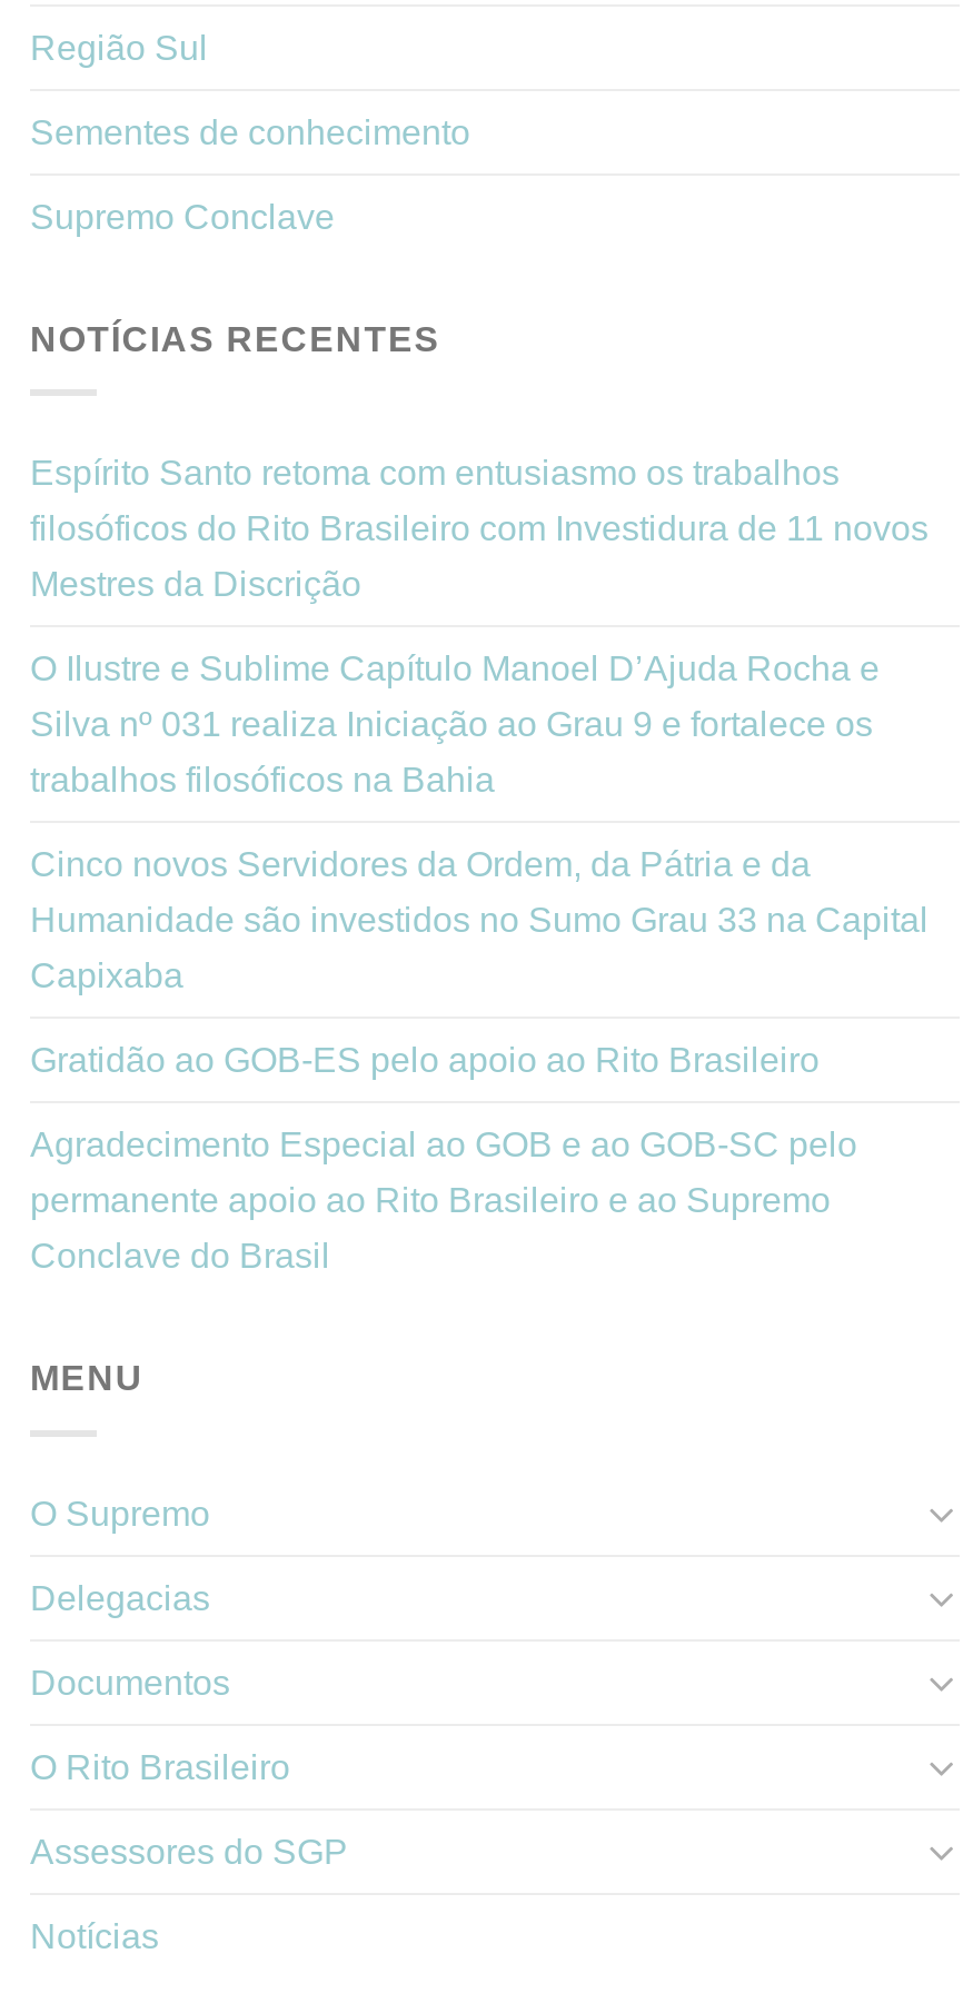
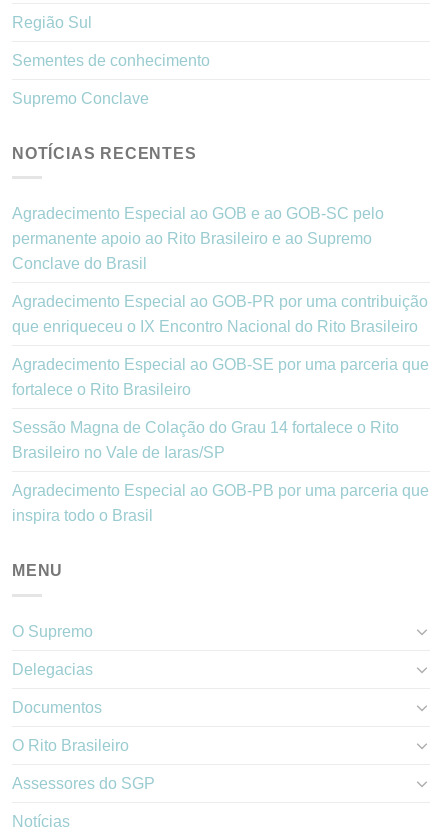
- Espírito Santo retoma com entusiasmo os trabalhos
- filosóficos do Rito Brasileiro com Investidura de 11 novos
- Mestres da Discrição
- O Ilustre e Sublime Capítulo Manoel D’Ajuda Rocha e
- Silva nº 031 realiza Iniciação ao Grau 9 e fortalece os
- trabalhos filosóficos na Bahia
- Cinco novos Servidores da Ordem, da Pátria e da
- Humanidade são investidos no Sumo Grau 33 na Capital
- Capixaba
- Gratidão ao GOB-ES pelo apoio ao Rito Brasileiro

moved up: Agradecimento Especial ao GOB e ao GOB-SC pelo | permanente apoio ao Rito Brasileiro e ao Supremo | Conclave do Brasil

+ Agradecimento Especial ao GOB-PR por uma contribuição
+ que enriqueceu o IX Encontro Nacional do Rito Brasileiro
+ Agradecimento Especial ao GOB-SE por uma parceria que
+ fortalece o Rito Brasileiro
+ Sessão Magna de Colação do Grau 14 fortalece o Rito
+ Brasileiro no Vale de Iaras/SP
+ Agradecimento Especial ao GOB-PB por uma parceria que
+ inspira todo o Brasil
